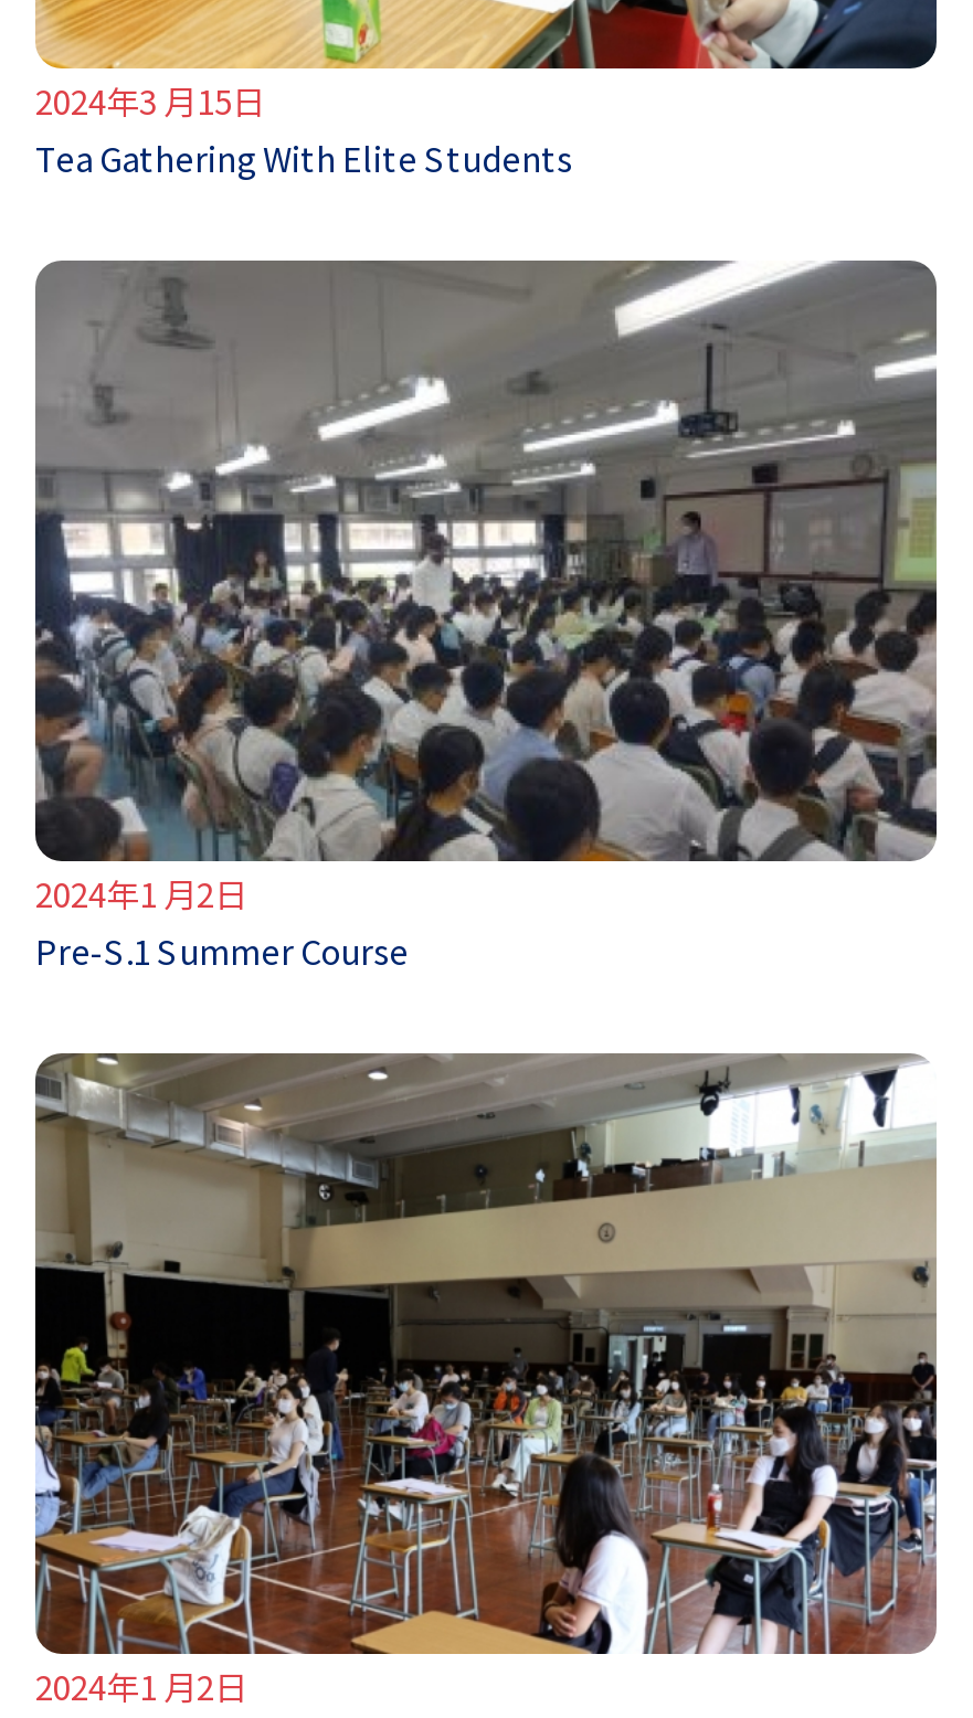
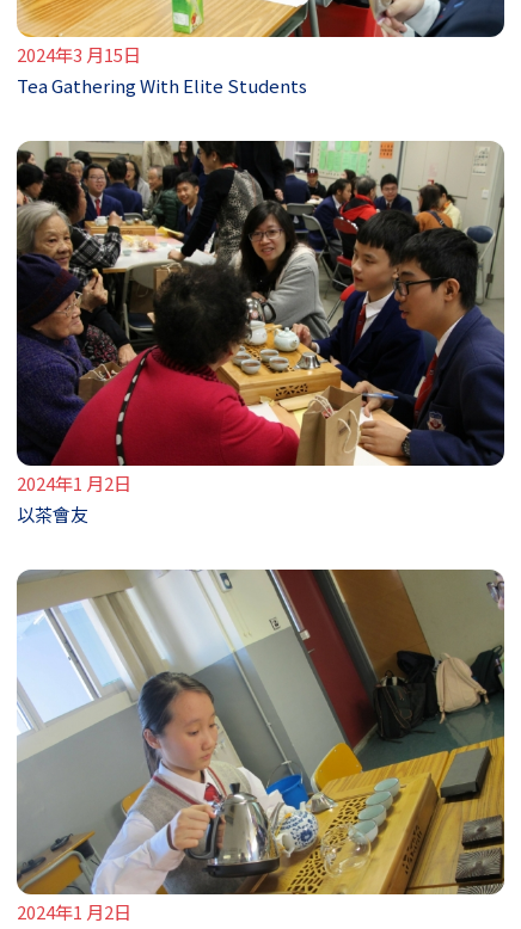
- [image]
- Pre-S.1 Summer Course
+ [image]
+ 以茶會友

- [image]
+ [image]
